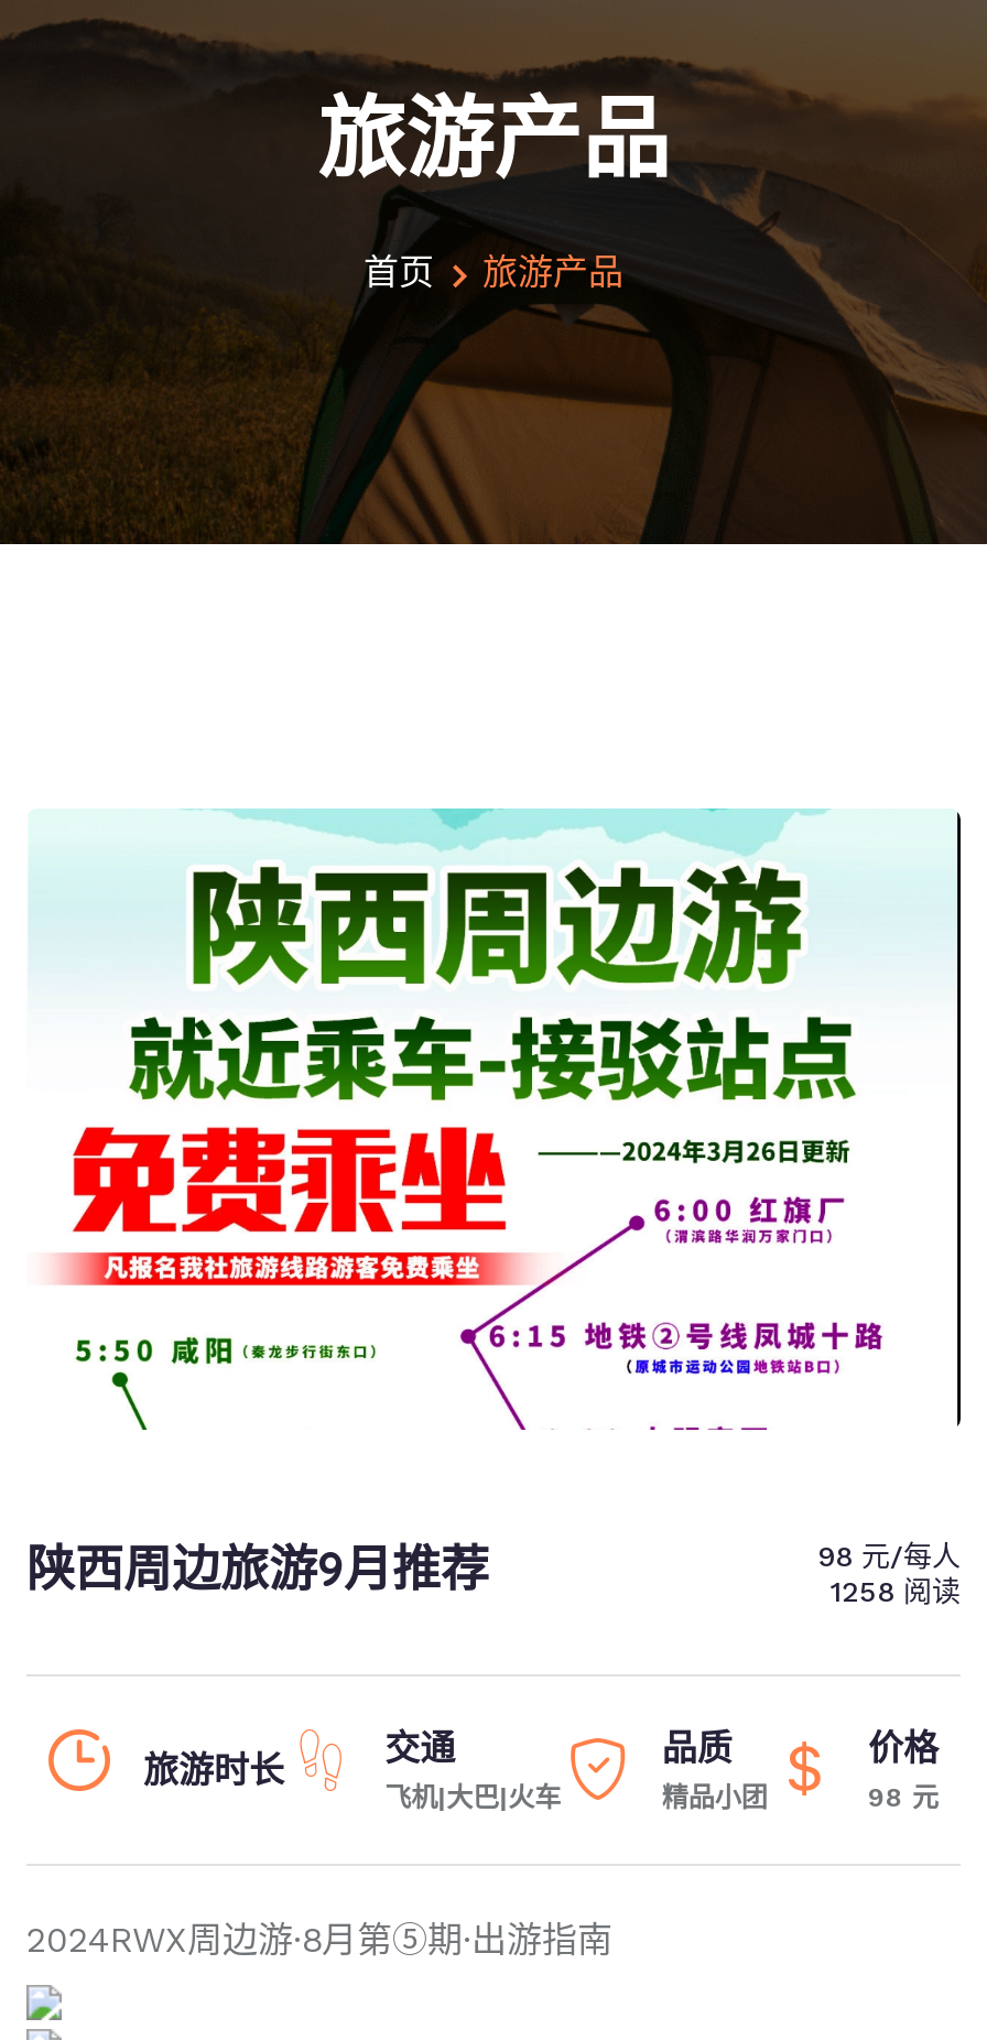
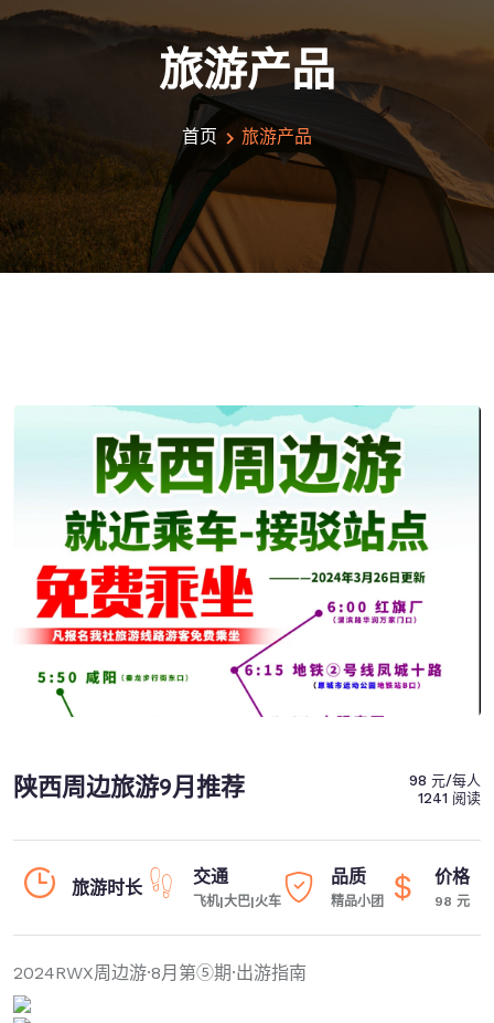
- 1258 阅读
+ 1241 阅读
